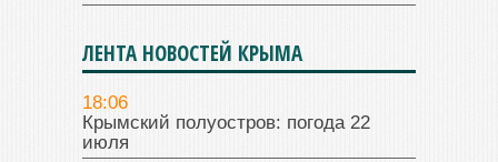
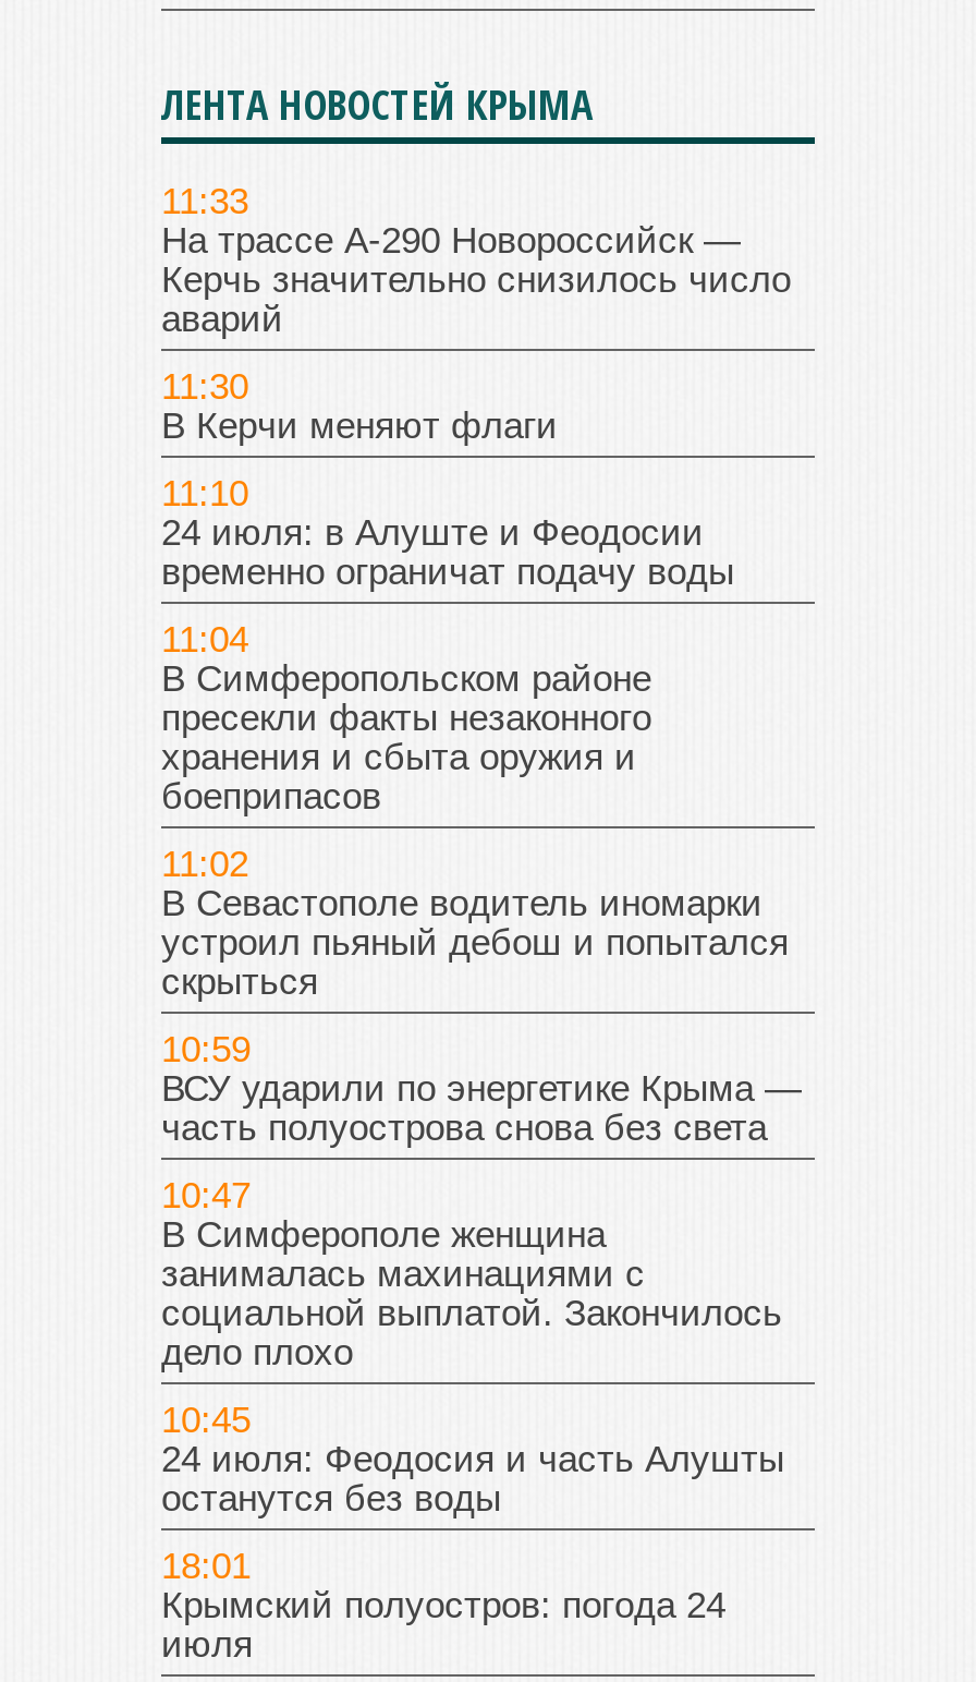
- 18:06
- Крымский полуостров: погода 22
+ 11:33
+ На трассе А-290 Новороссийск —
+ Керчь значительно снизилось число
+ аварий
+ 11:30
+ В Керчи меняют флаги
+ 11:10
+ 24 июля: в Алуште и Феодосии
+ временно ограничат подачу воды
+ 11:04
+ В Симферопольском районе
+ пресекли факты незаконного
+ хранения и сбыта оружия и
+ боеприпасов
+ 11:02
+ В Севастополе водитель иномарки
+ устроил пьяный дебош и попытался
+ скрыться
+ 10:59
+ ВСУ ударили по энергетике Крыма —
+ часть полуострова снова без света
+ 10:47
+ В Симферополе женщина
+ занималась махинациями с
+ социальной выплатой. Закончилось
+ дело плохо
+ 10:45
+ 24 июля: Феодосия и часть Алушты
+ останутся без воды
+ 18:01
+ Крымский полуостров: погода 24
